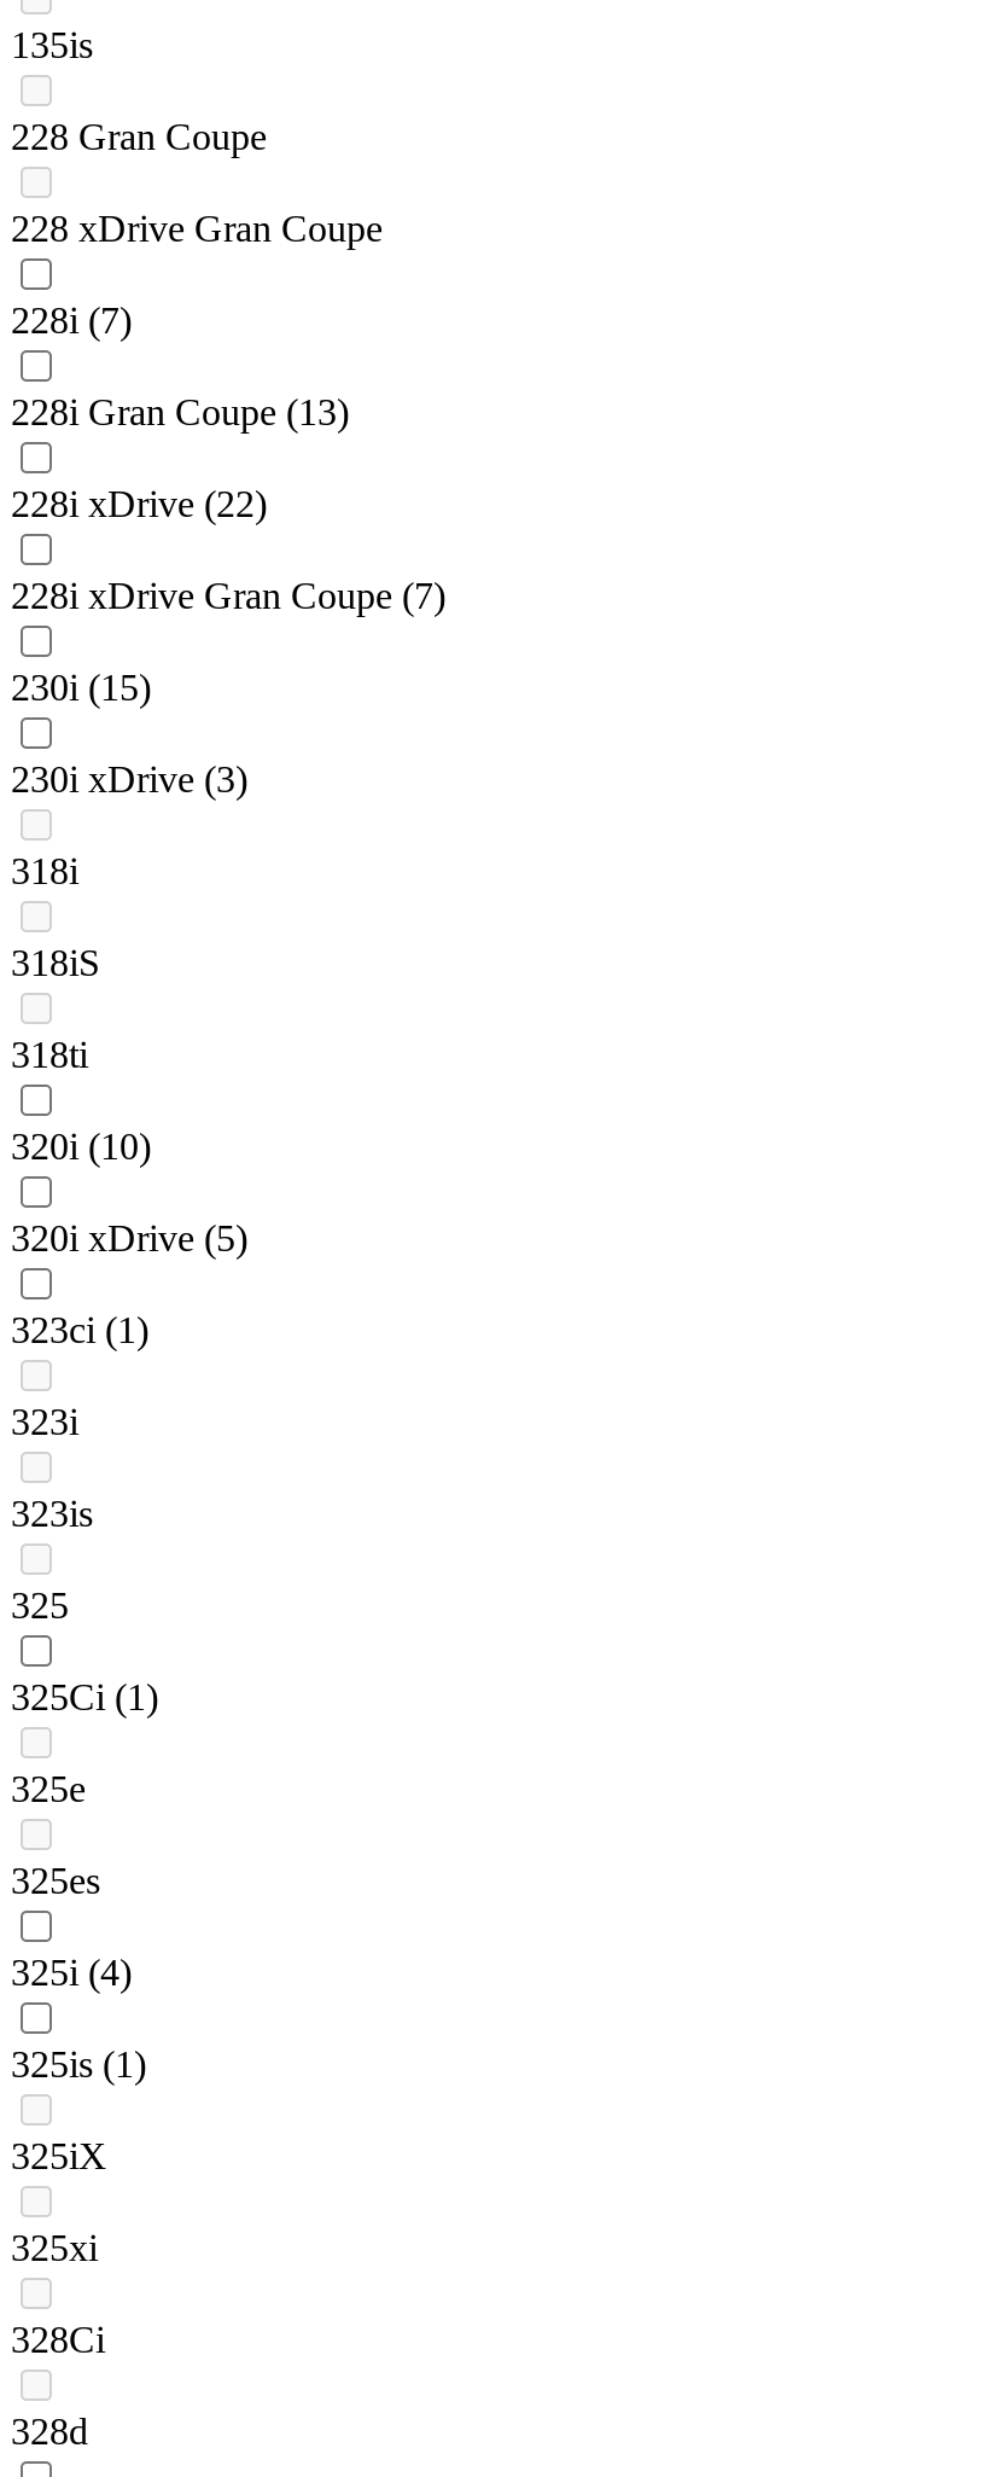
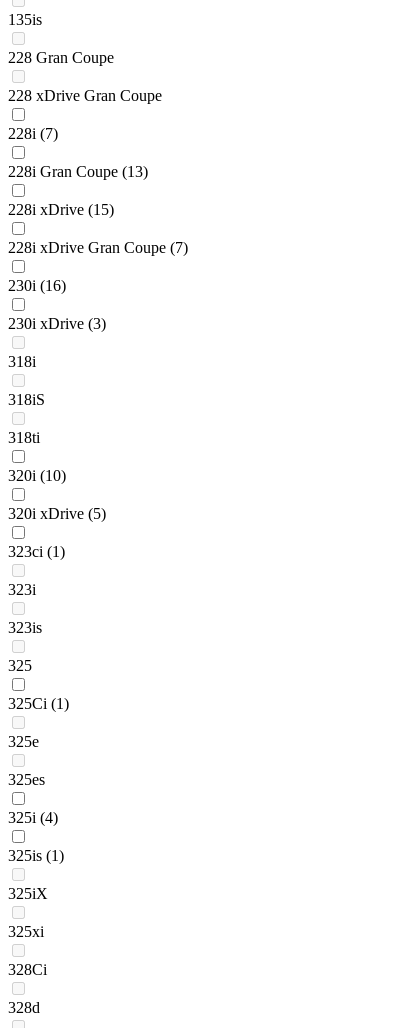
- 228i xDrive (22)
+ 228i xDrive (15)

- 230i (15)
+ 230i (16)
